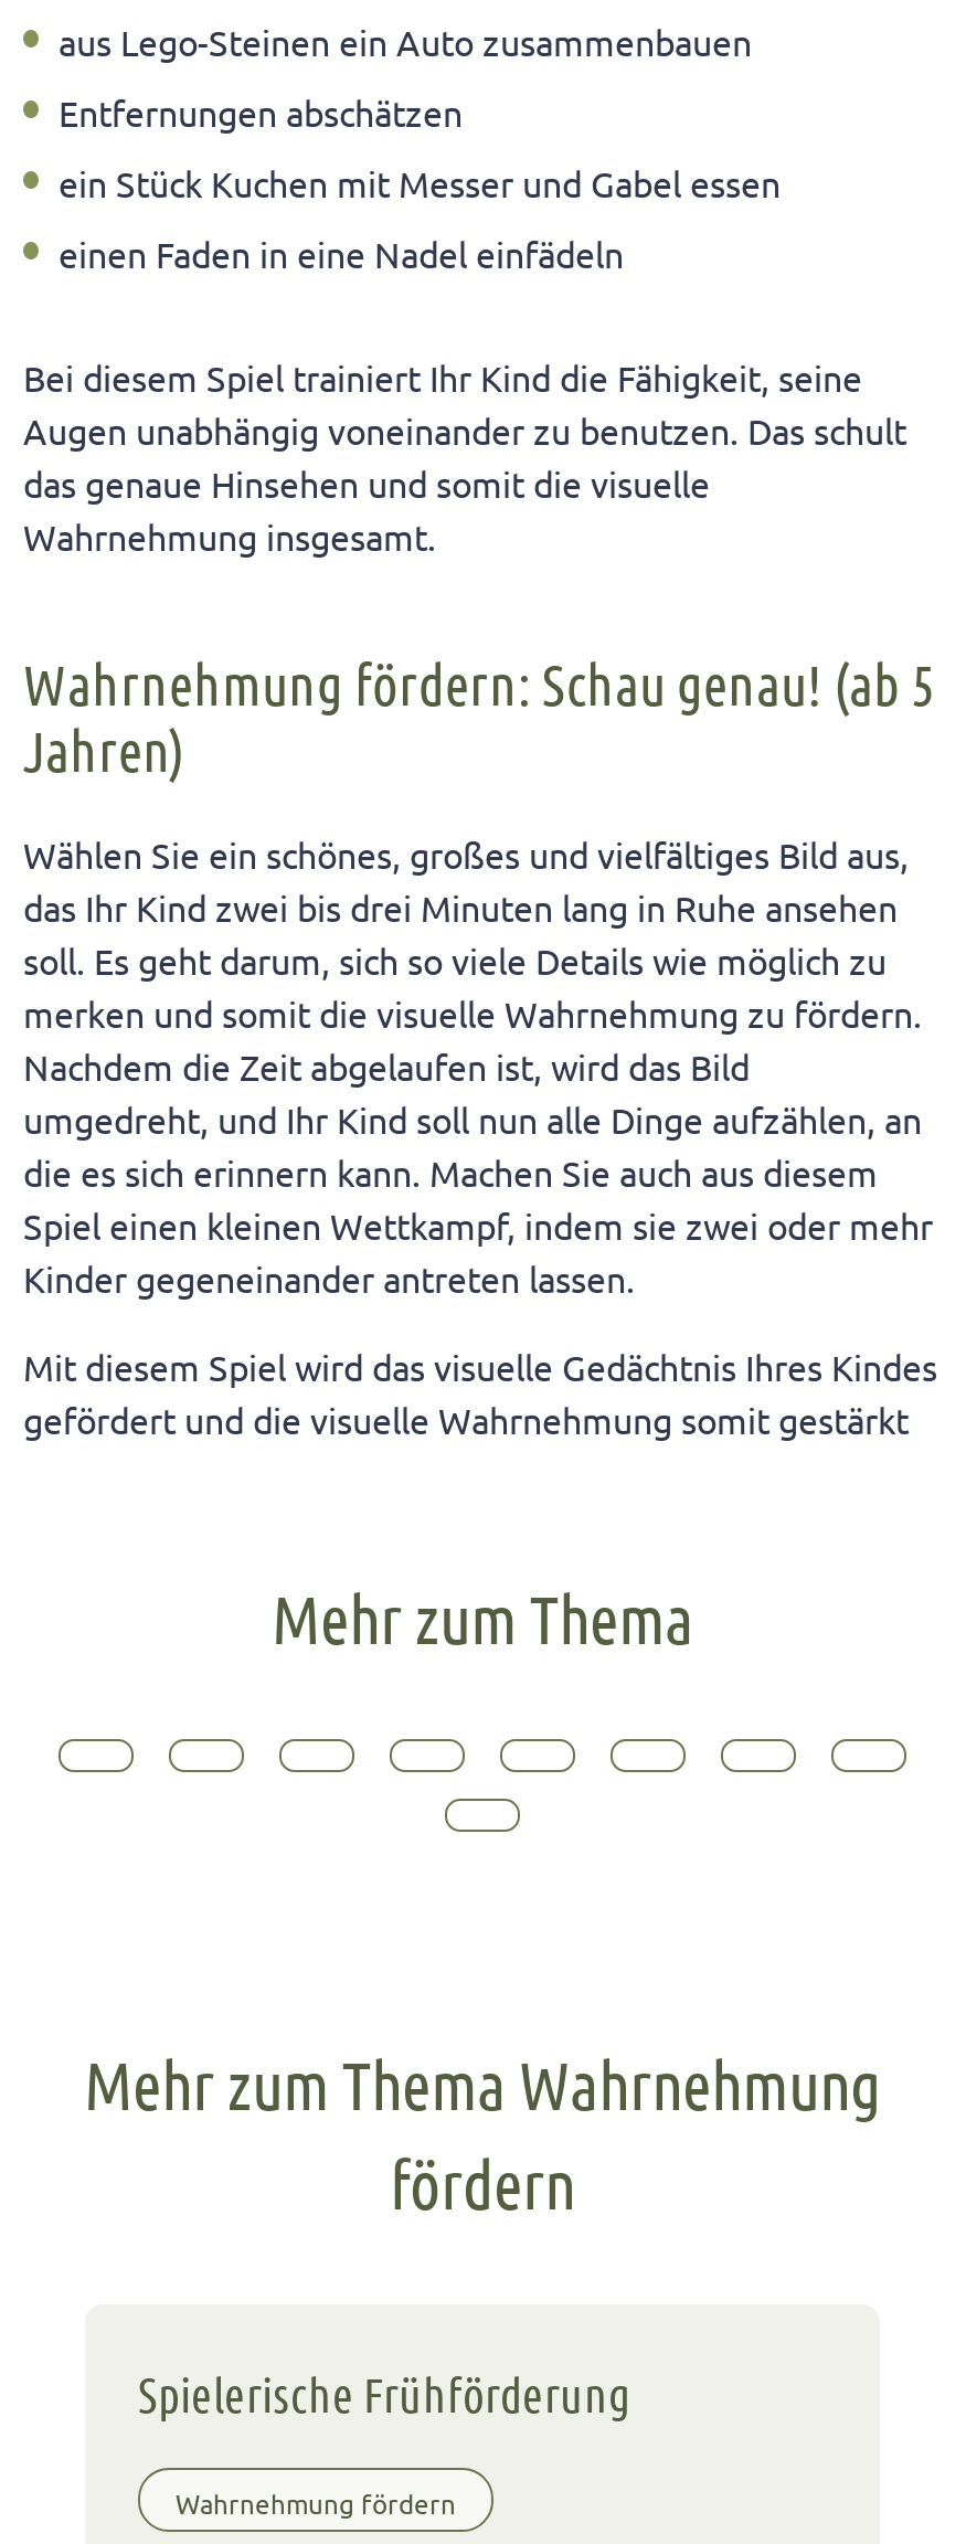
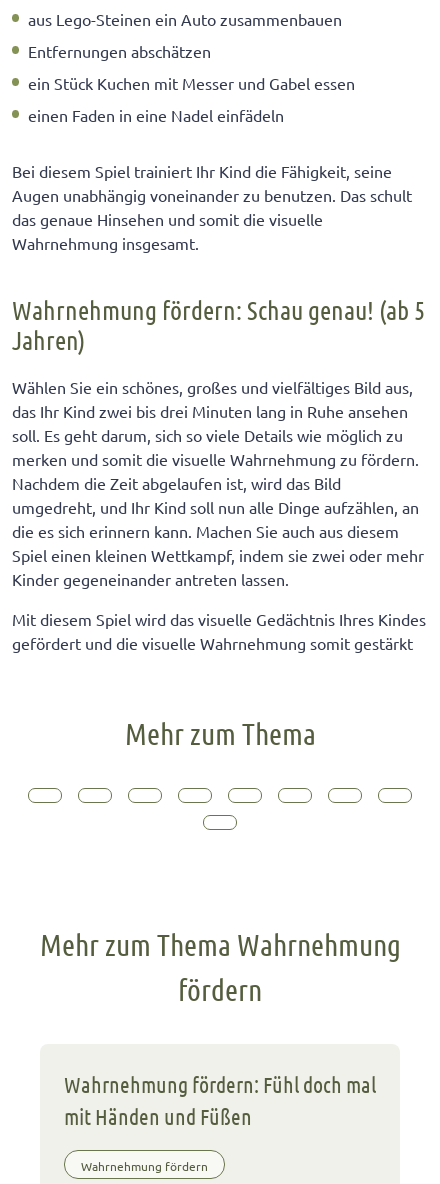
- Spielerische Frühförderung
+ Wahrnehmung fördern: Fühl doch mal
+ mit Händen und Füßen
